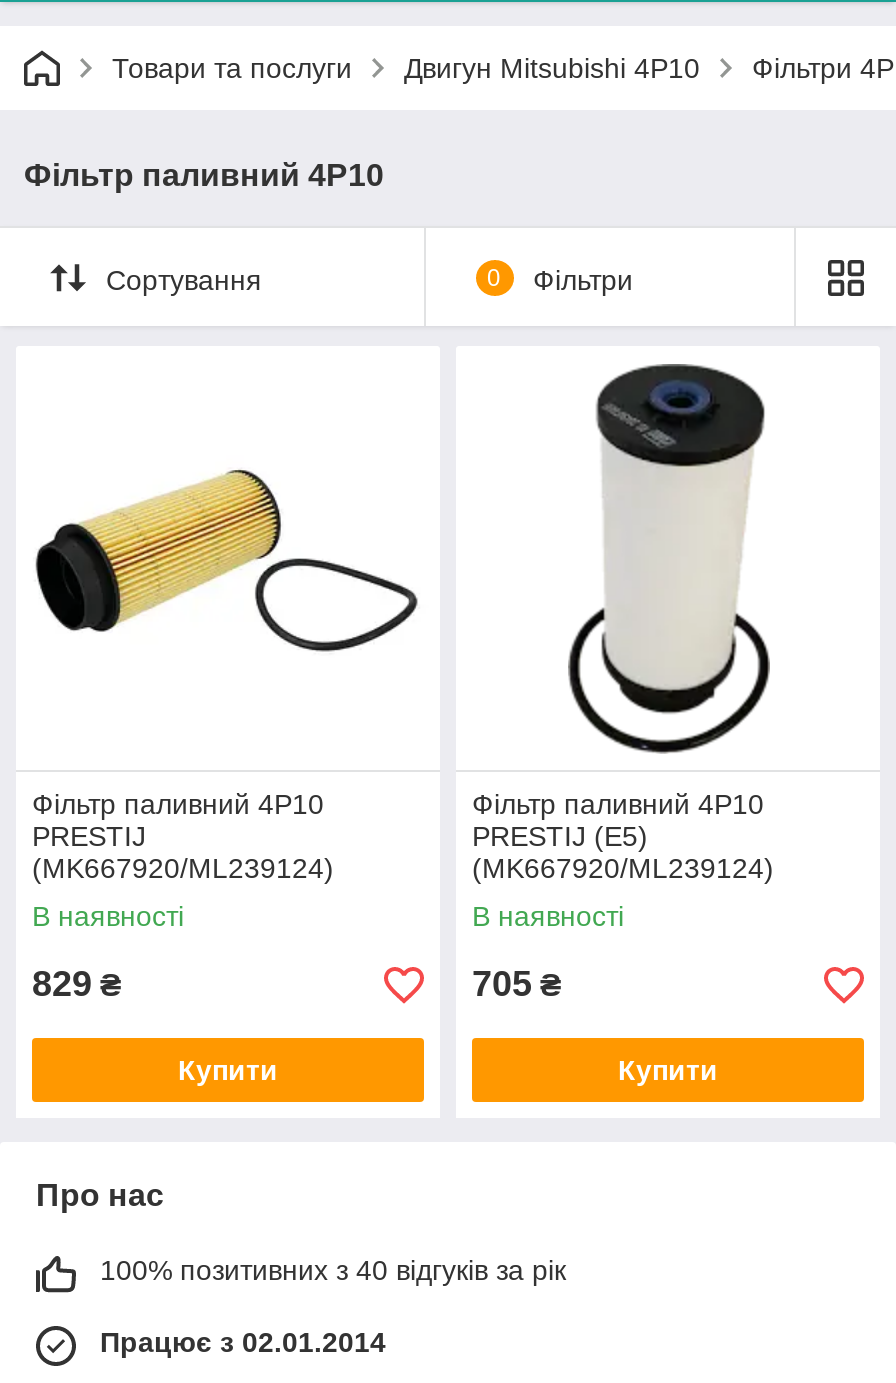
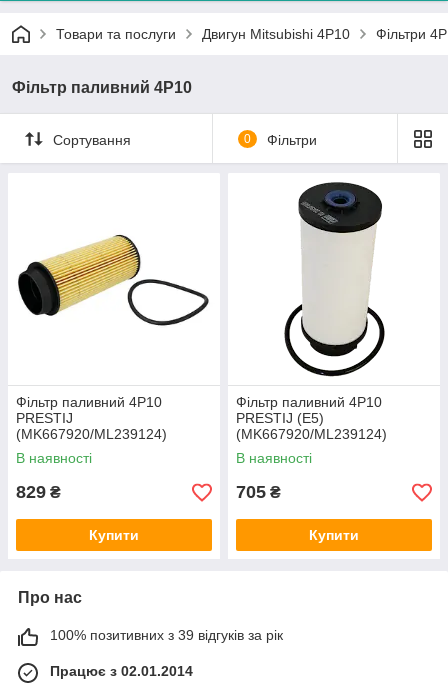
- 100% позитивних з 40 відгуків за рік
+ 100% позитивних з 39 відгуків за рік
